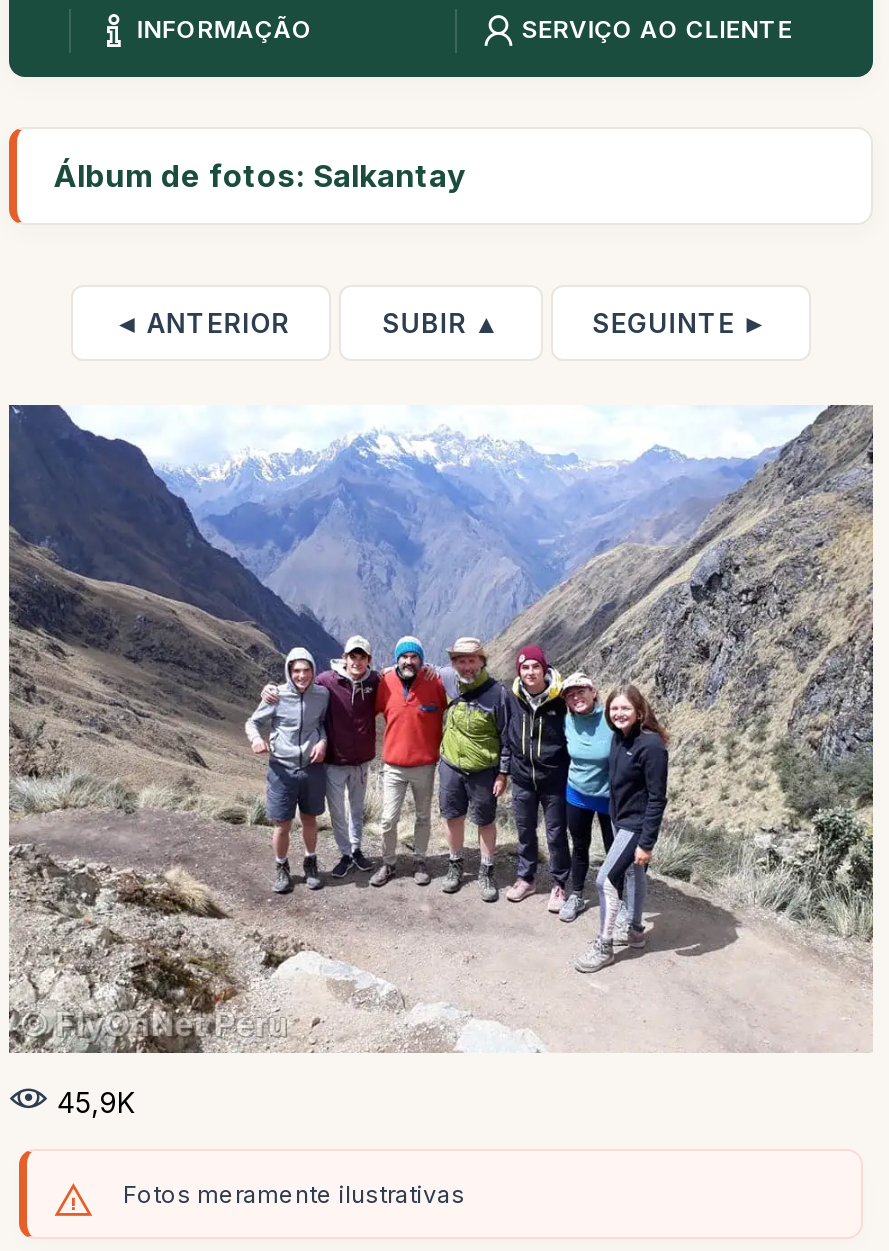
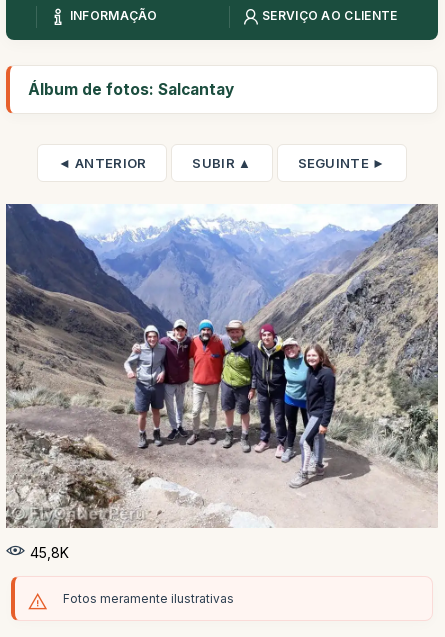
- Álbum de fotos: Salkantay
+ Álbum de fotos: Salcantay

- 45,9K
+ 45,8K
